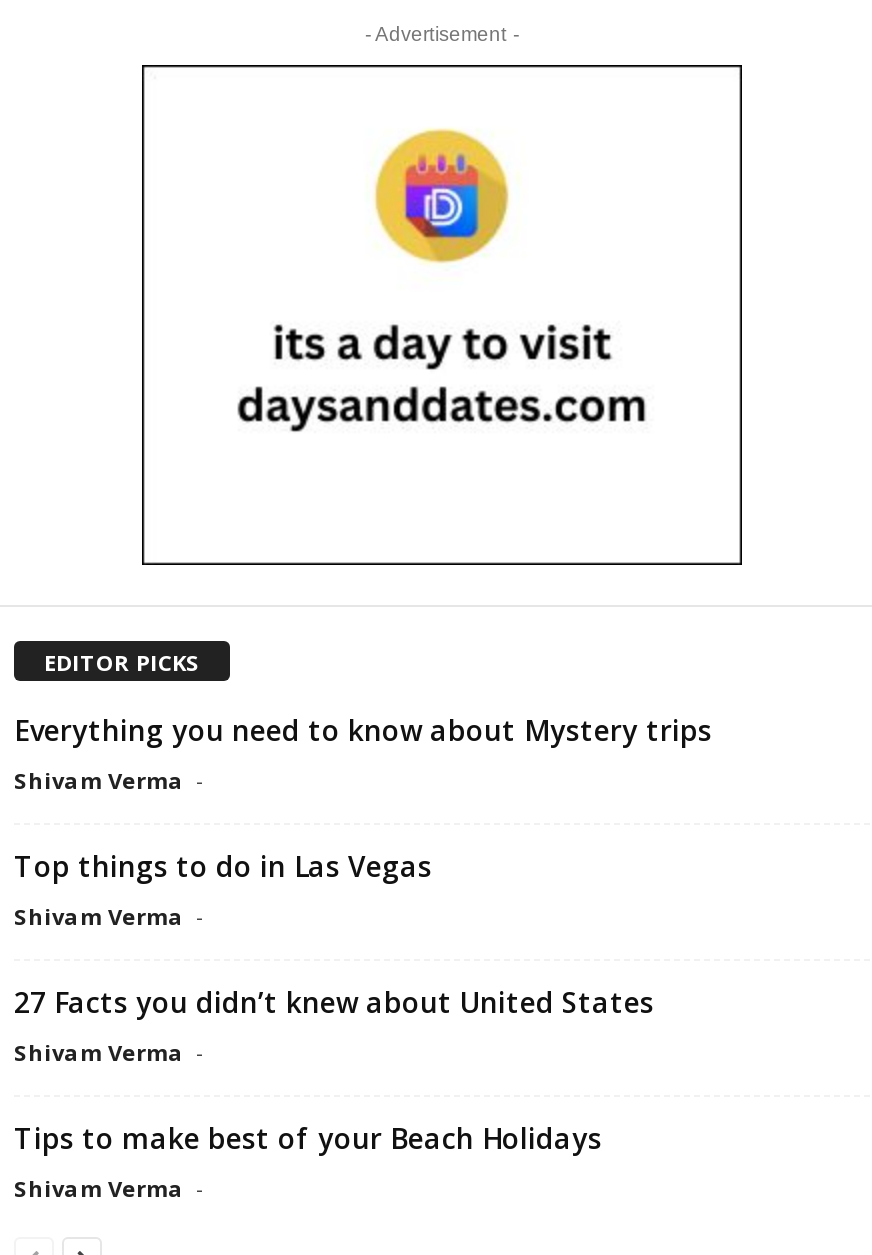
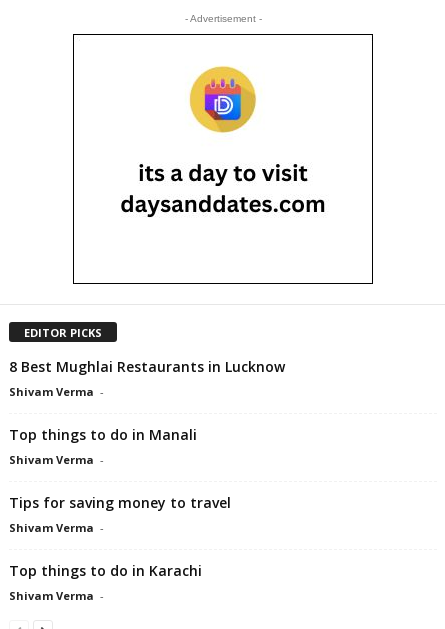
- Everything you need to know about Mystery trips
+ 8 Best Mughlai Restaurants in Lucknow

- Top things to do in Las Vegas
+ Top things to do in Manali

- 27 Facts you didn’t knew about United States
+ Tips for saving money to travel

- Tips to make best of your Beach Holidays
+ Top things to do in Karachi
